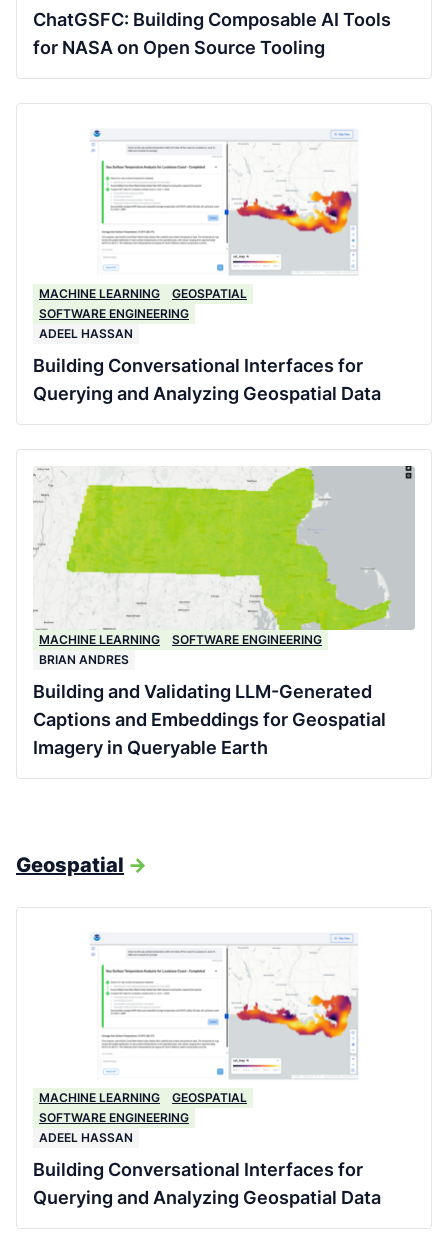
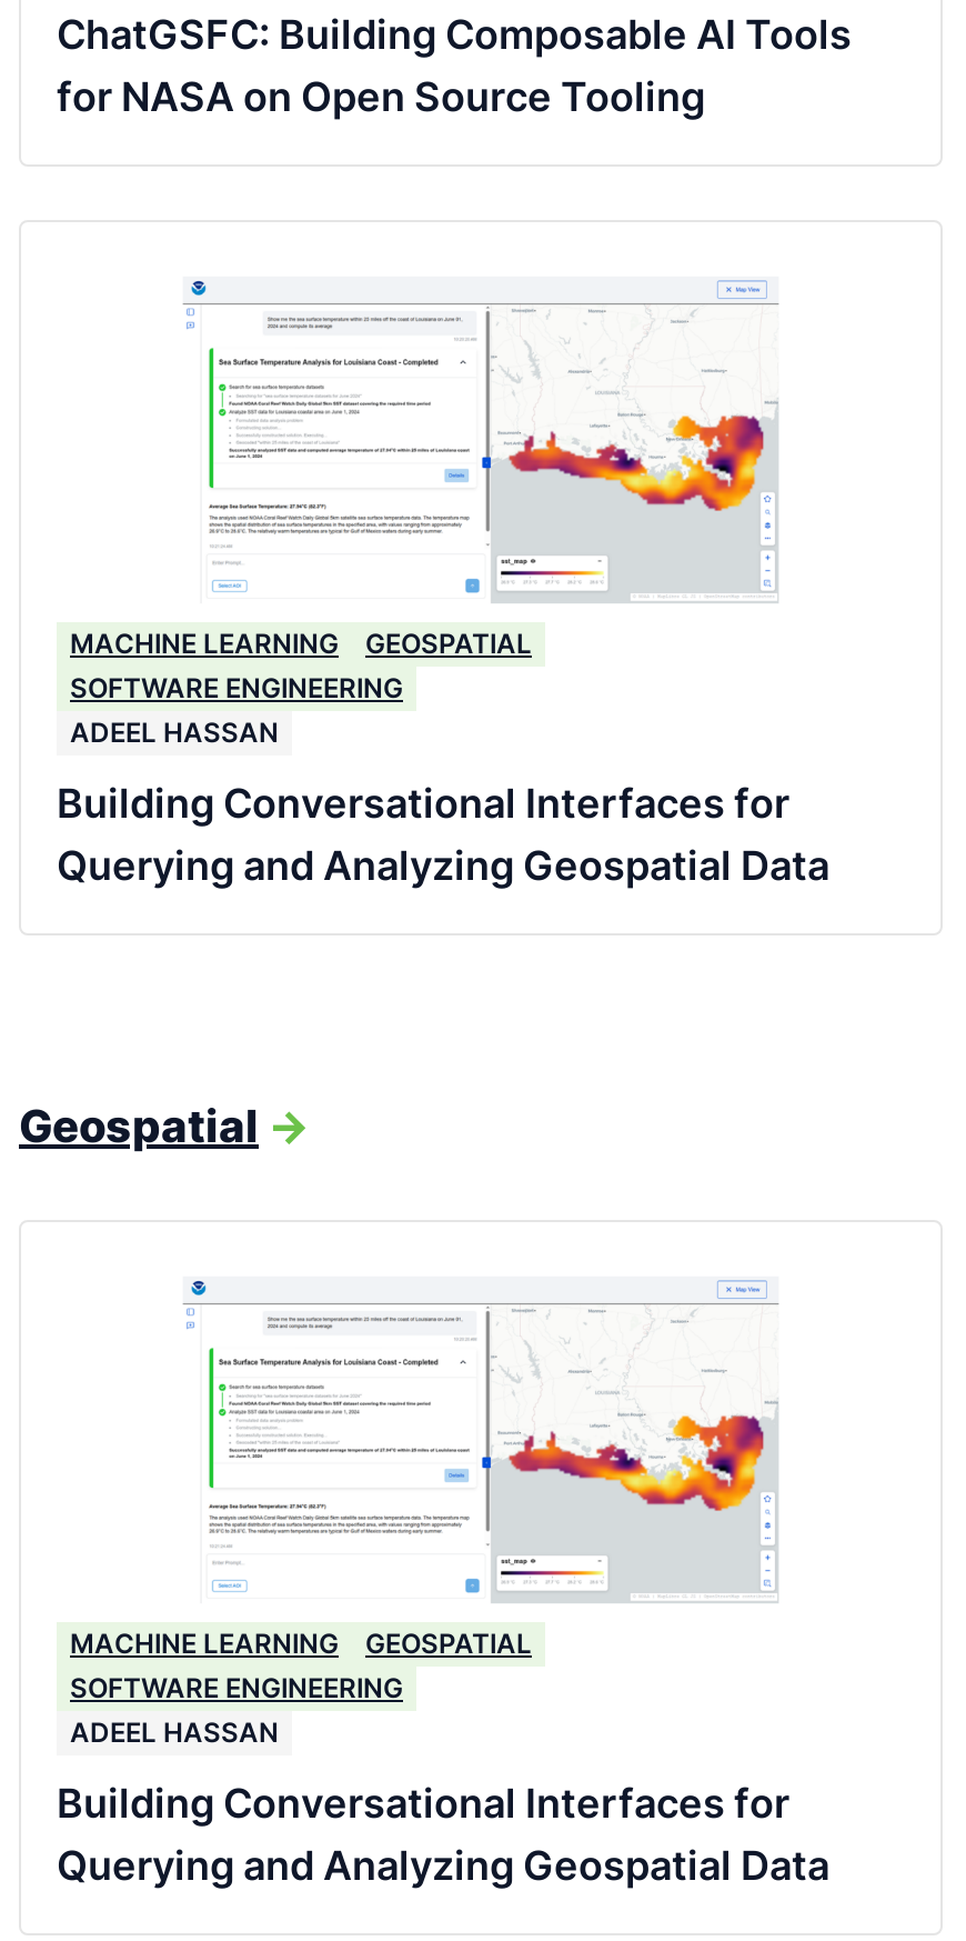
- [image]
- MACHINE LEARNING
- SOFTWARE ENGINEERING
- BRIAN ANDRES
- Building and Validating LLM-Generated
- Captions and Embeddings for Geospatial
- Imagery in Queryable Earth
